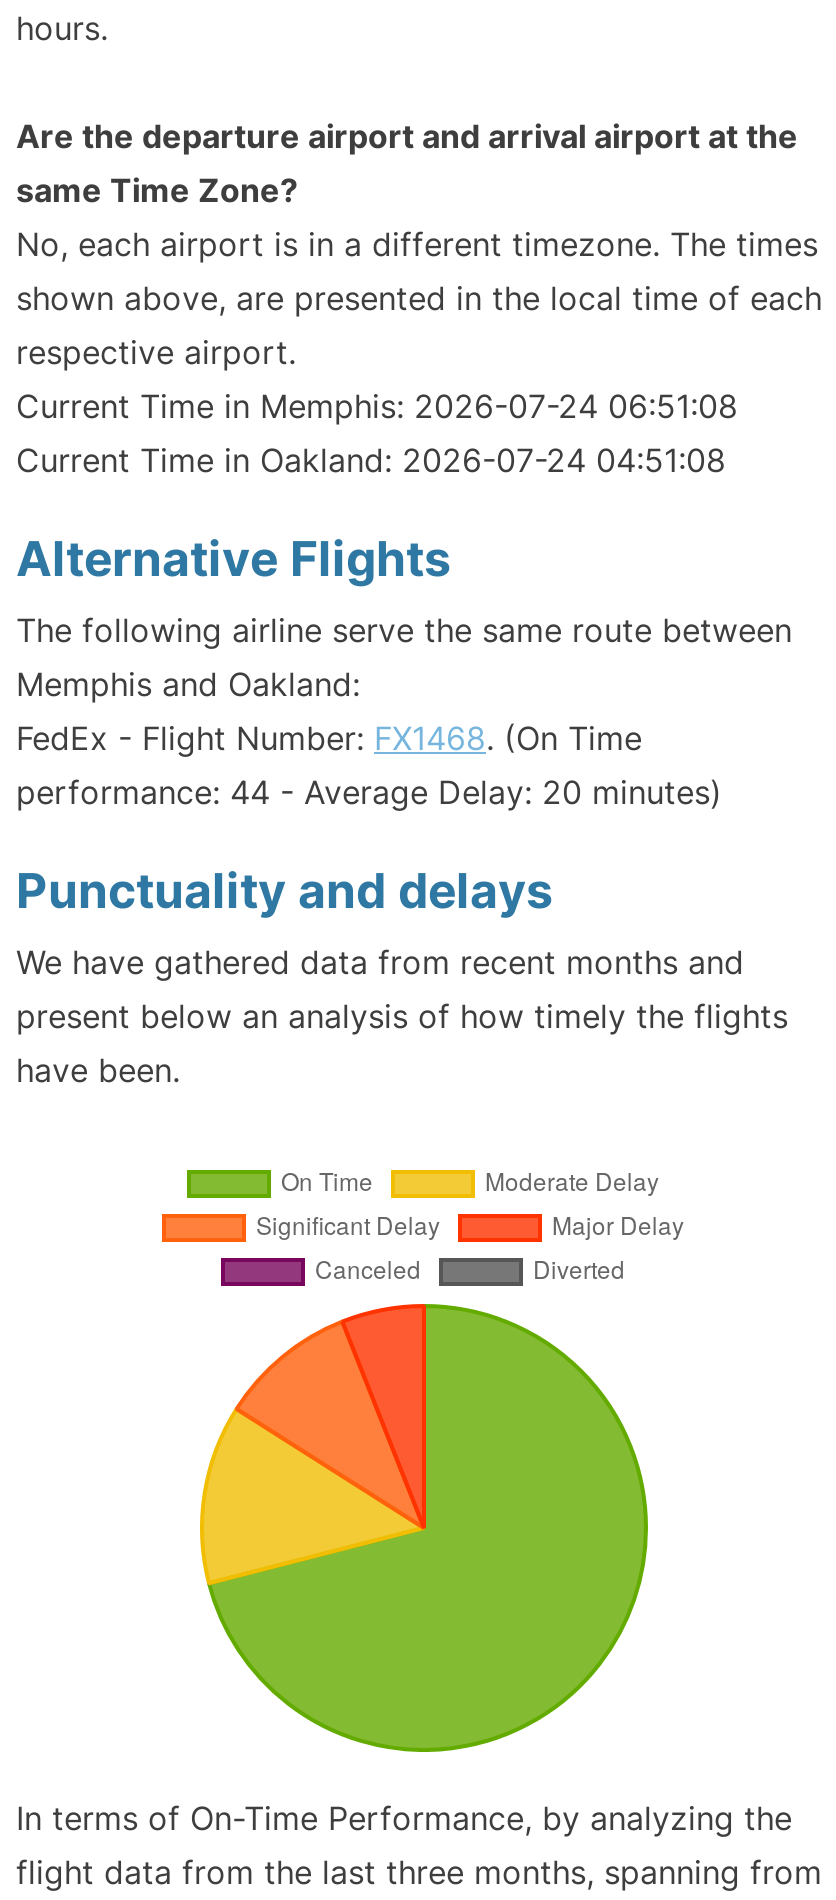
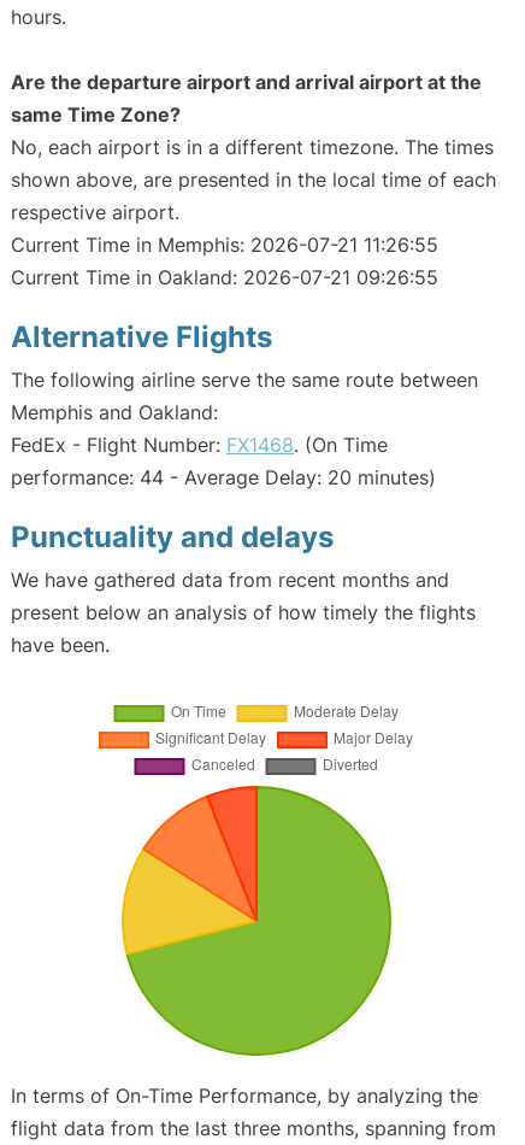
- Current Time in Memphis: 2026-07-24 06:51:08
+ Current Time in Memphis: 2026-07-21 11:26:55

- Current Time in Oakland: 2026-07-24 04:51:08
+ Current Time in Oakland: 2026-07-21 09:26:55
